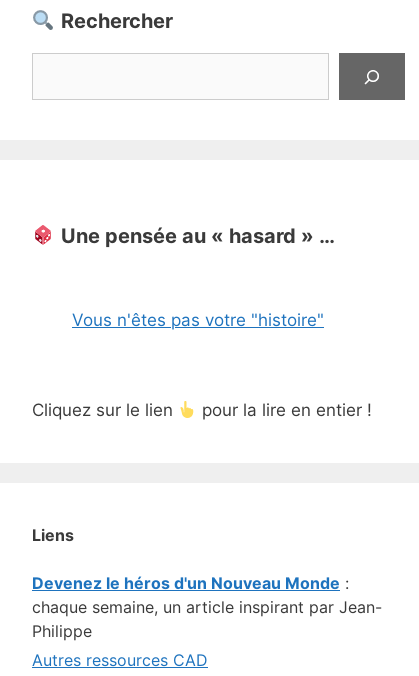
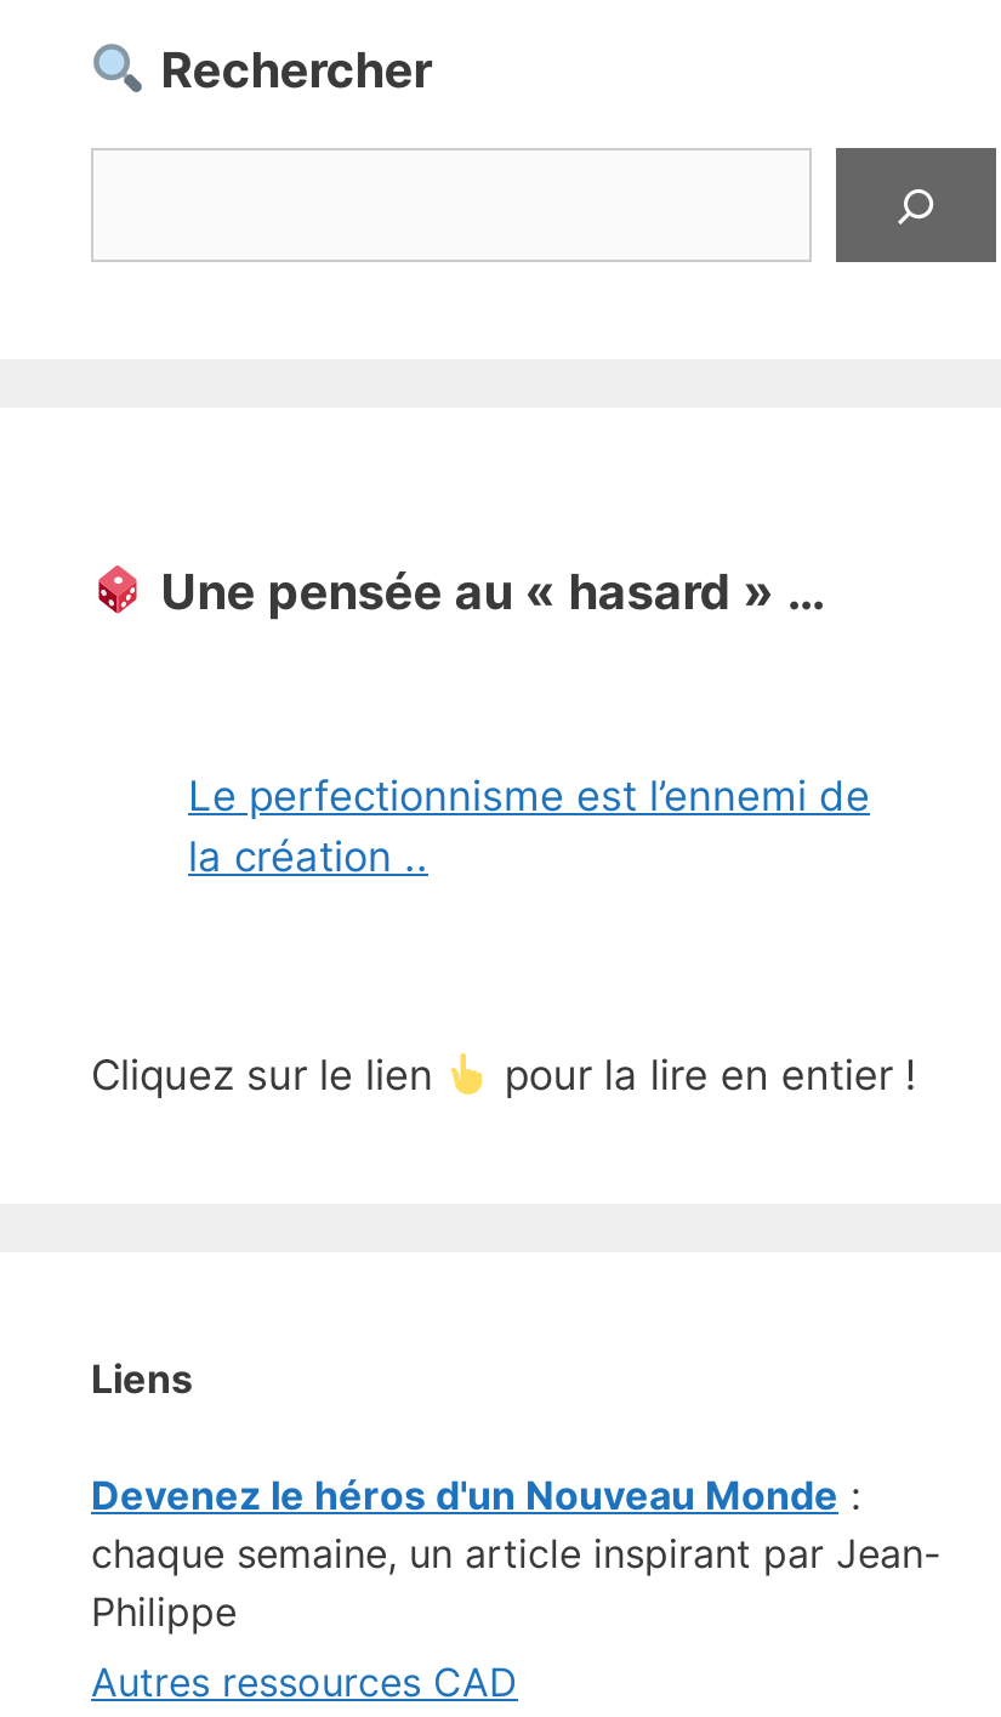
- Vous n'êtes pas votre "histoire"
+ Le perfectionnisme est l’ennemi de
+ la création ..
